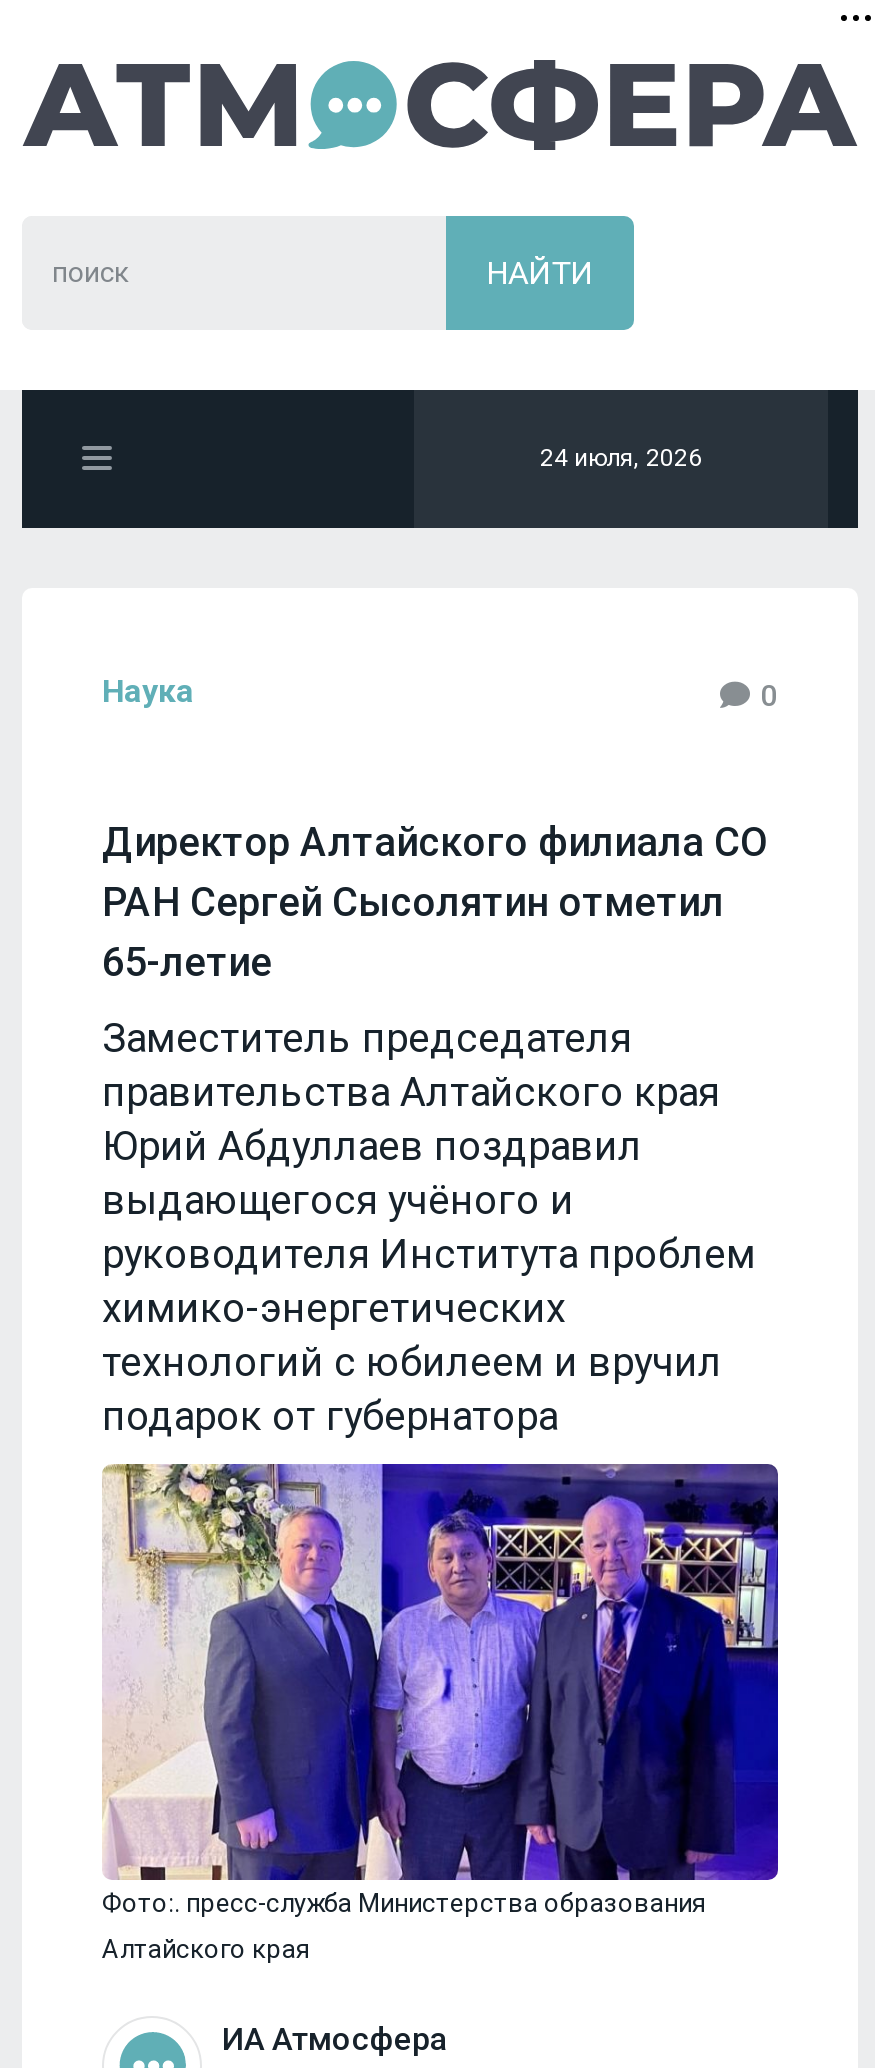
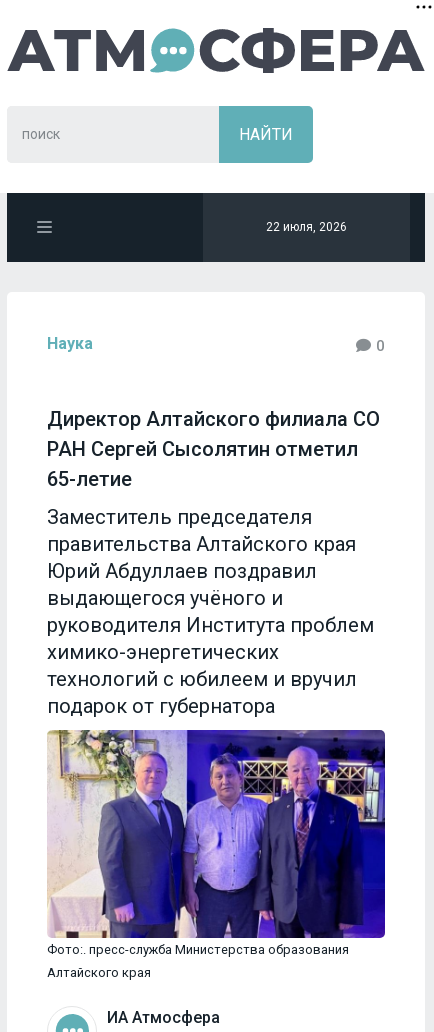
- 24 июля, 2026
+ 22 июля, 2026
